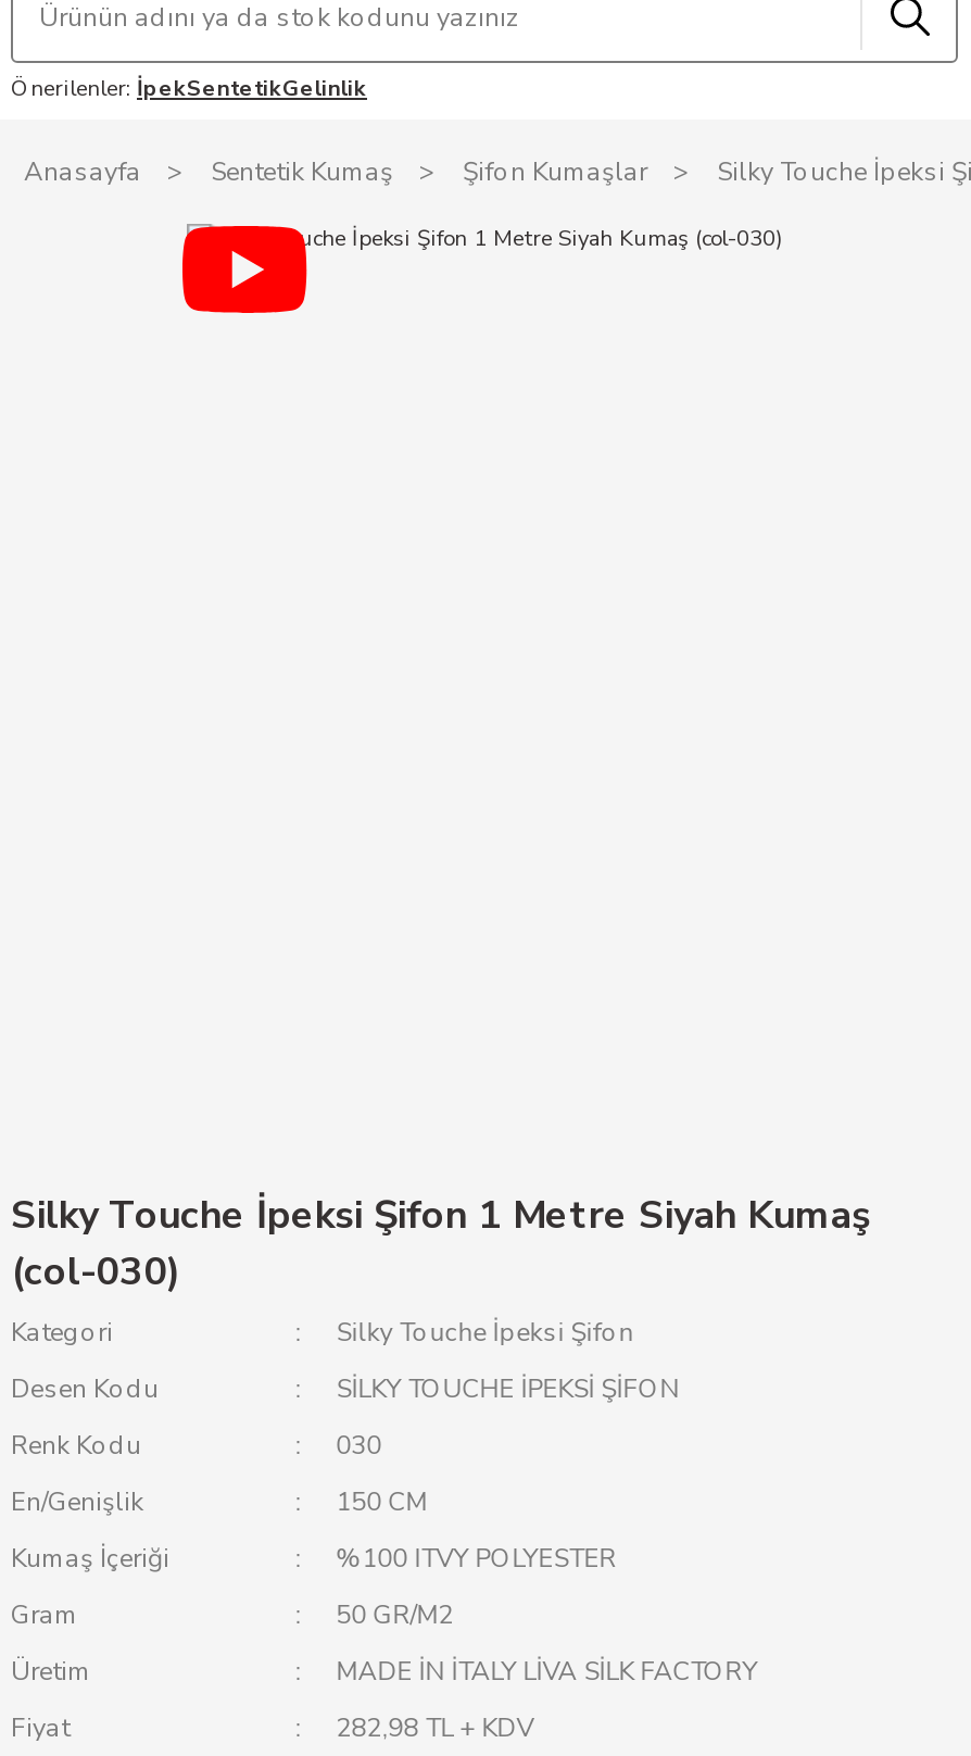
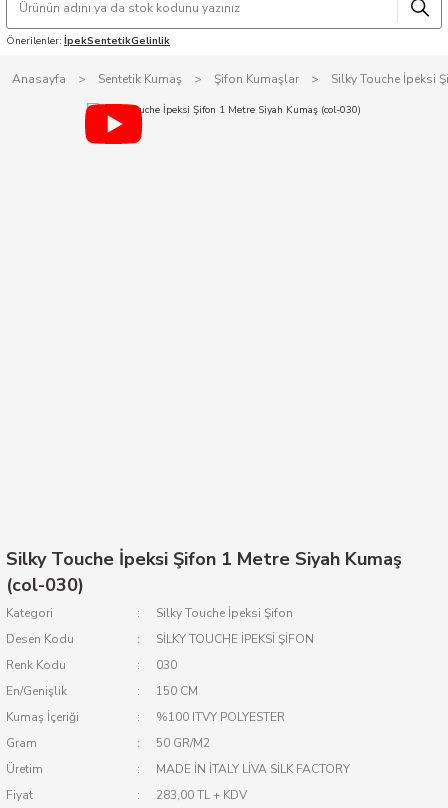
- 282,98 TL + KDV
+ 283,00 TL + KDV
